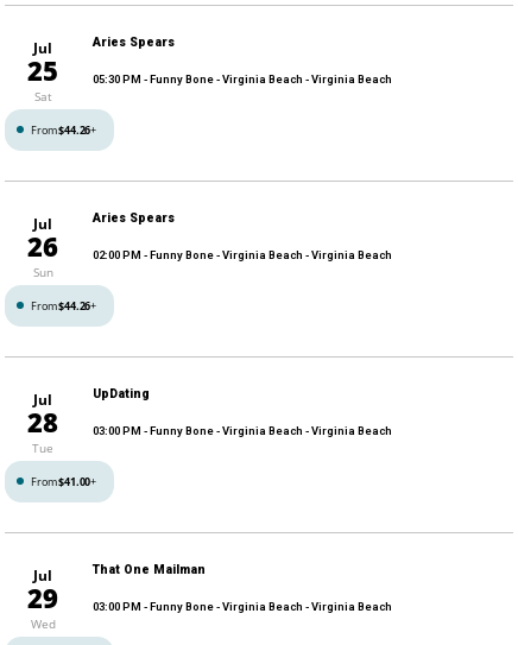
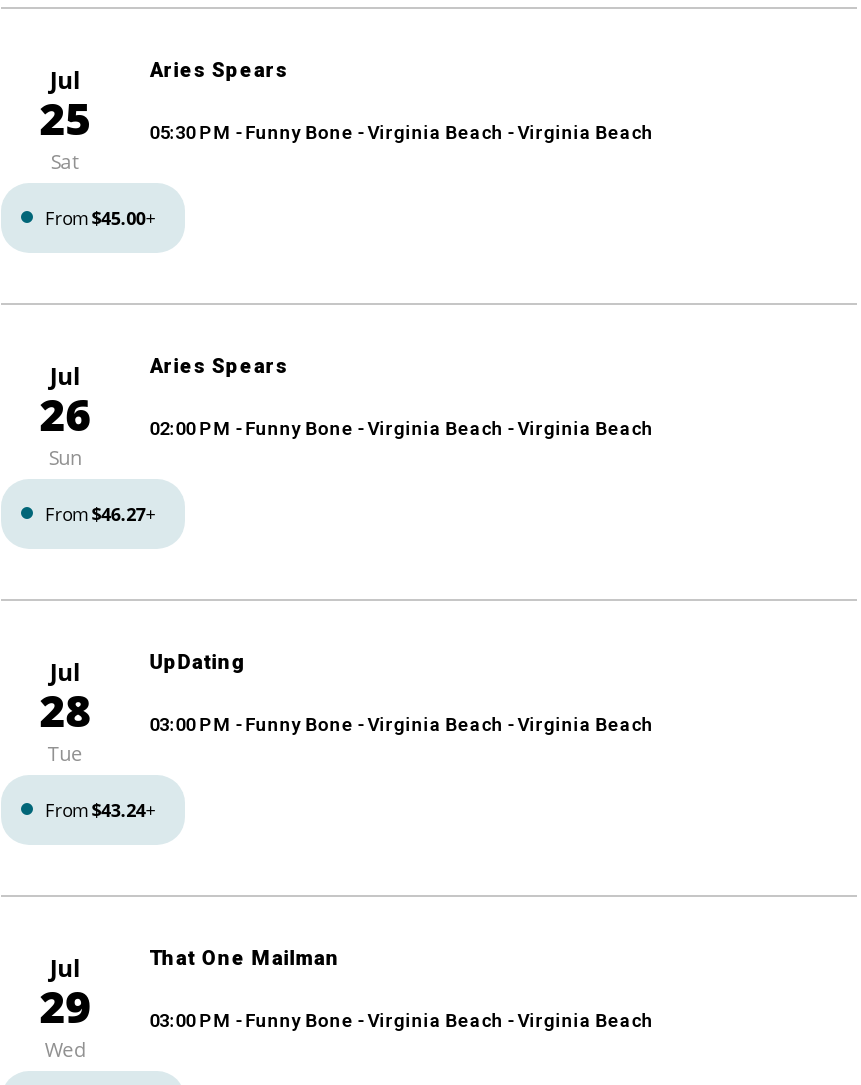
- From $44.26+
+ From $45.00+

- From $44.26+
+ From $46.27+

- From $41.00+
+ From $43.24+
